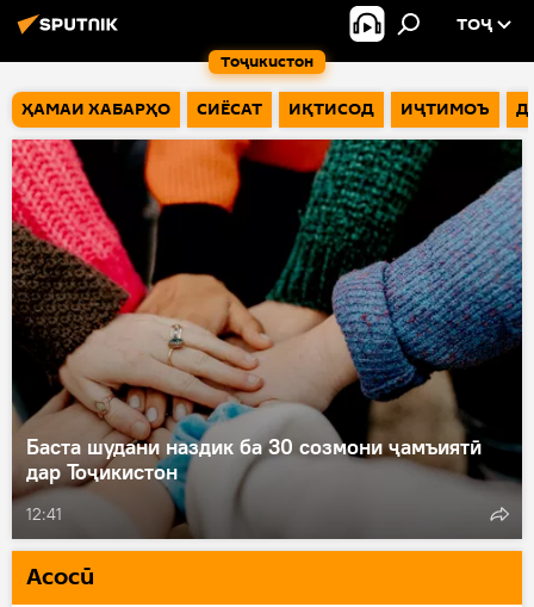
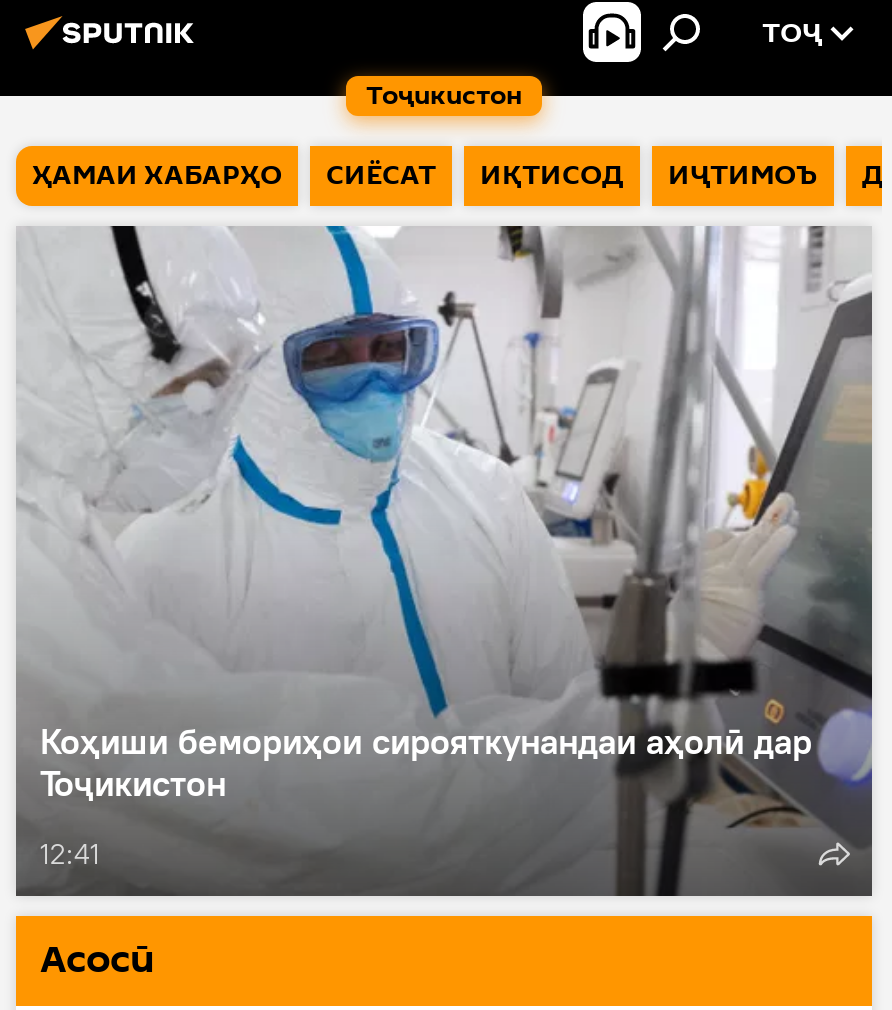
- [image]
- Баста шудани наздик ба 30 созмони ҷамъиятӣ
- дар Тоҷикистон
+ [image]
+ Коҳиши бемориҳои сирояткунандаи аҳолӣ дар
+ Тоҷикистон
